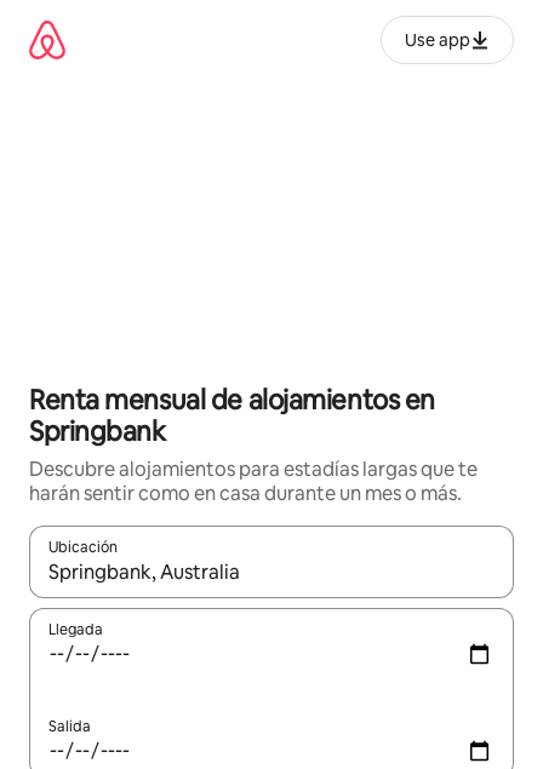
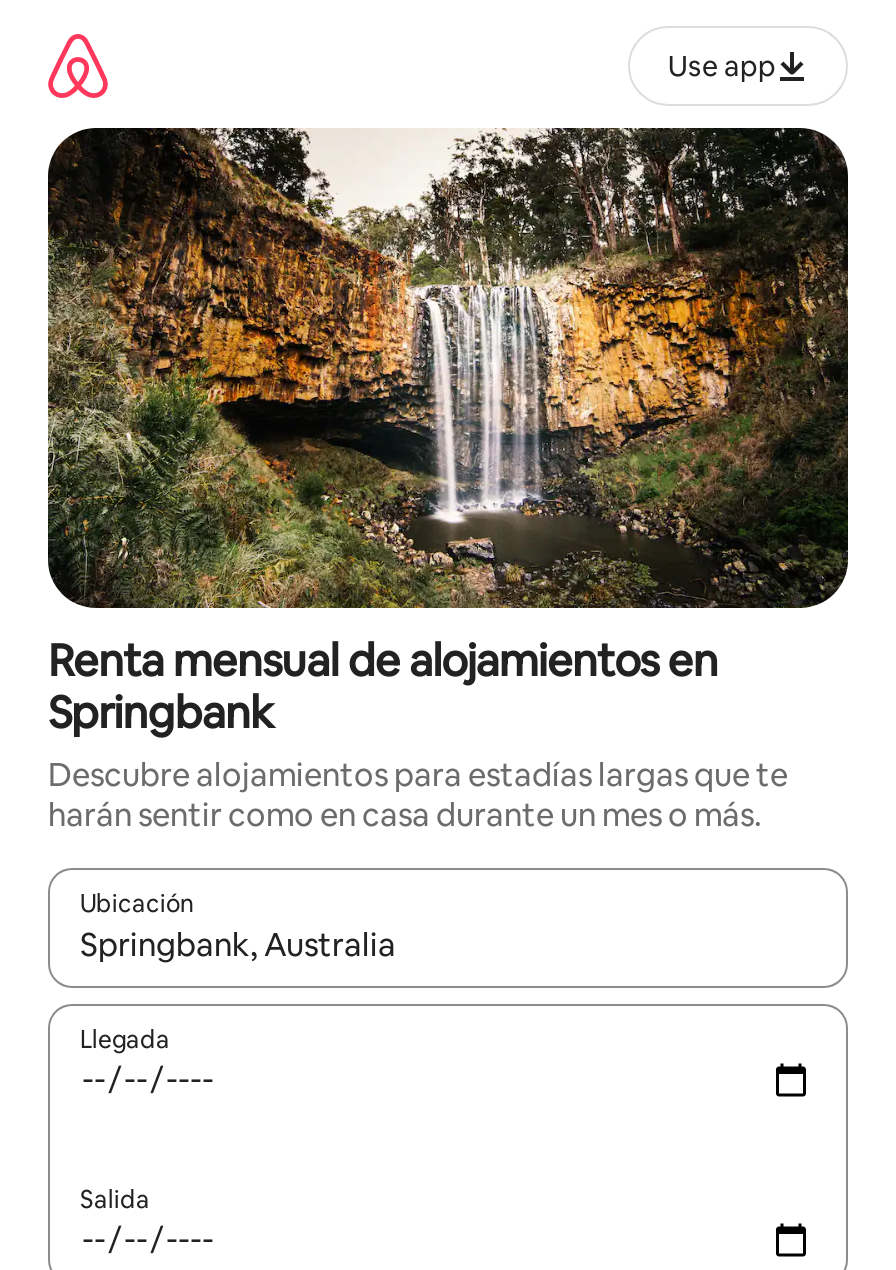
+ [image]
